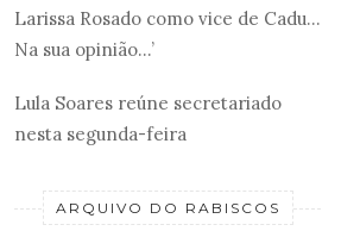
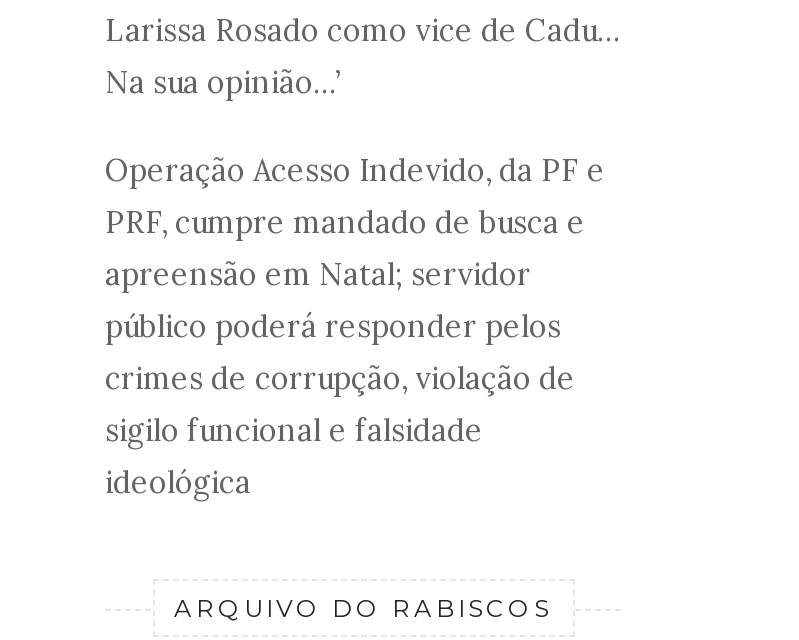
- Lula Soares reúne secretariado
- nesta segunda-feira
+ Operação Acesso Indevido, da PF e
+ PRF, cumpre mandado de busca e
+ apreensão em Natal; servidor
+ público poderá responder pelos
+ crimes de corrupção, violação de
+ sigilo funcional e falsidade
+ ideológica
